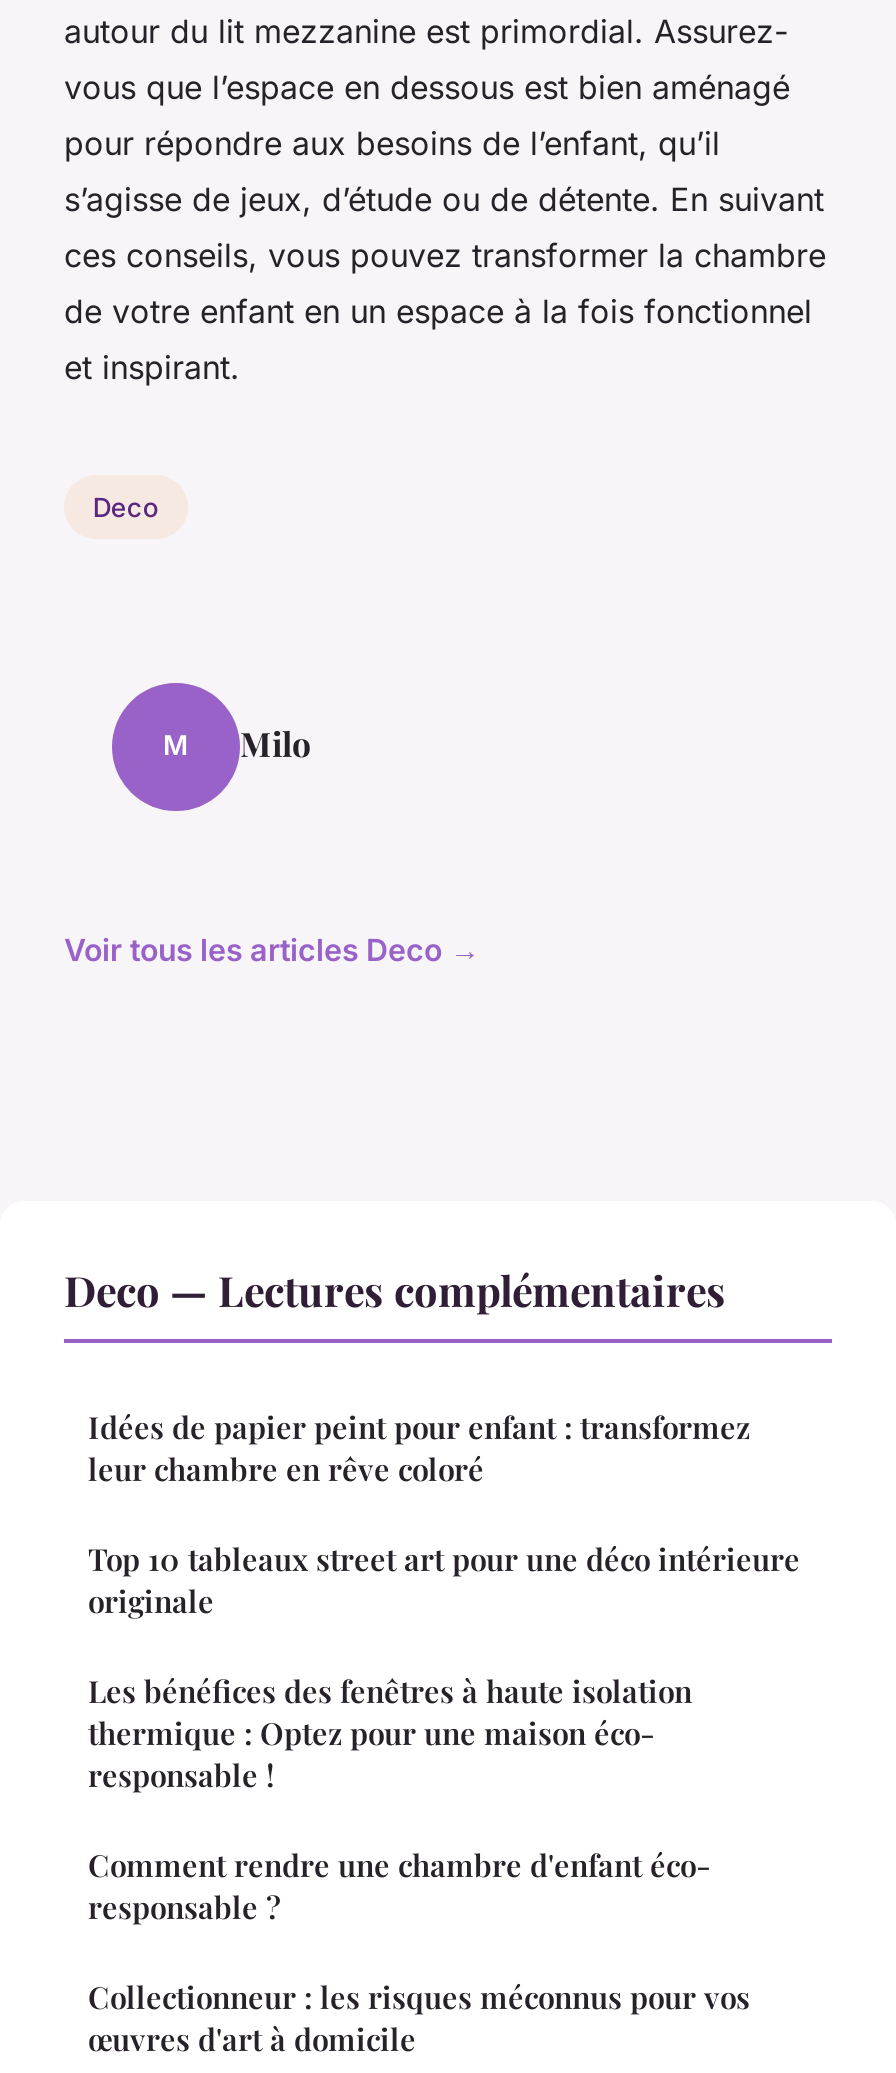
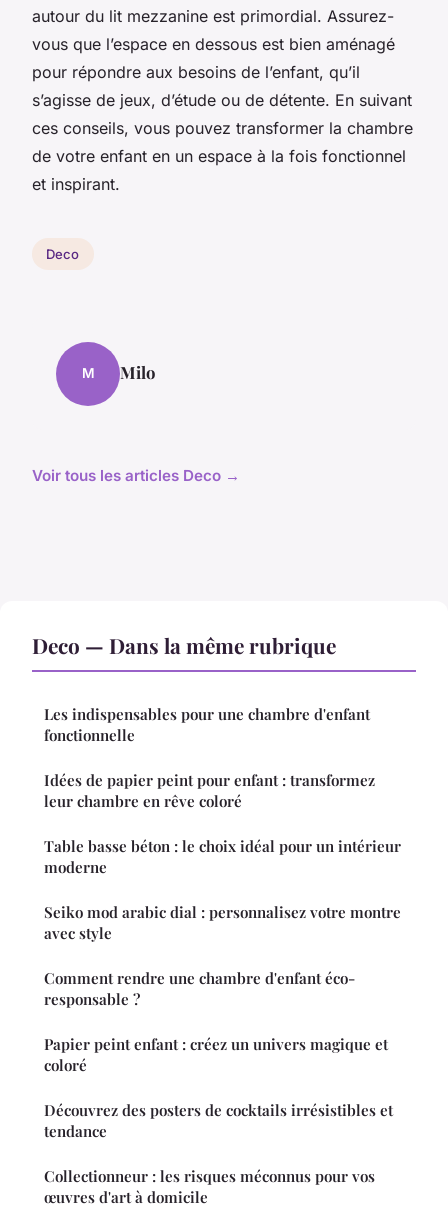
- Deco — Lectures complémentaires
+ Deco — Dans la même rubrique
+ Les indispensables pour une chambre d'enfant
+ fonctionnelle

- Top 10 tableaux street art pour une déco intérieure
- originale
+ Table basse béton : le choix idéal pour un intérieur
+ moderne

- Les bénéfices des fenêtres à haute isolation
- thermique : Optez pour une maison éco-
- responsable !
+ Seiko mod arabic dial : personnalisez votre montre
+ avec style

+ Papier peint enfant : créez un univers magique et
+ coloré
+ Découvrez des posters de cocktails irrésistibles et
+ tendance
